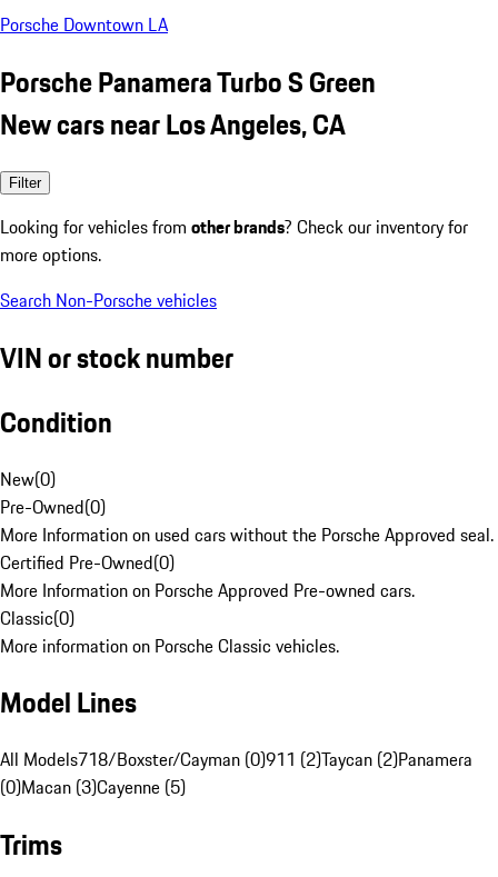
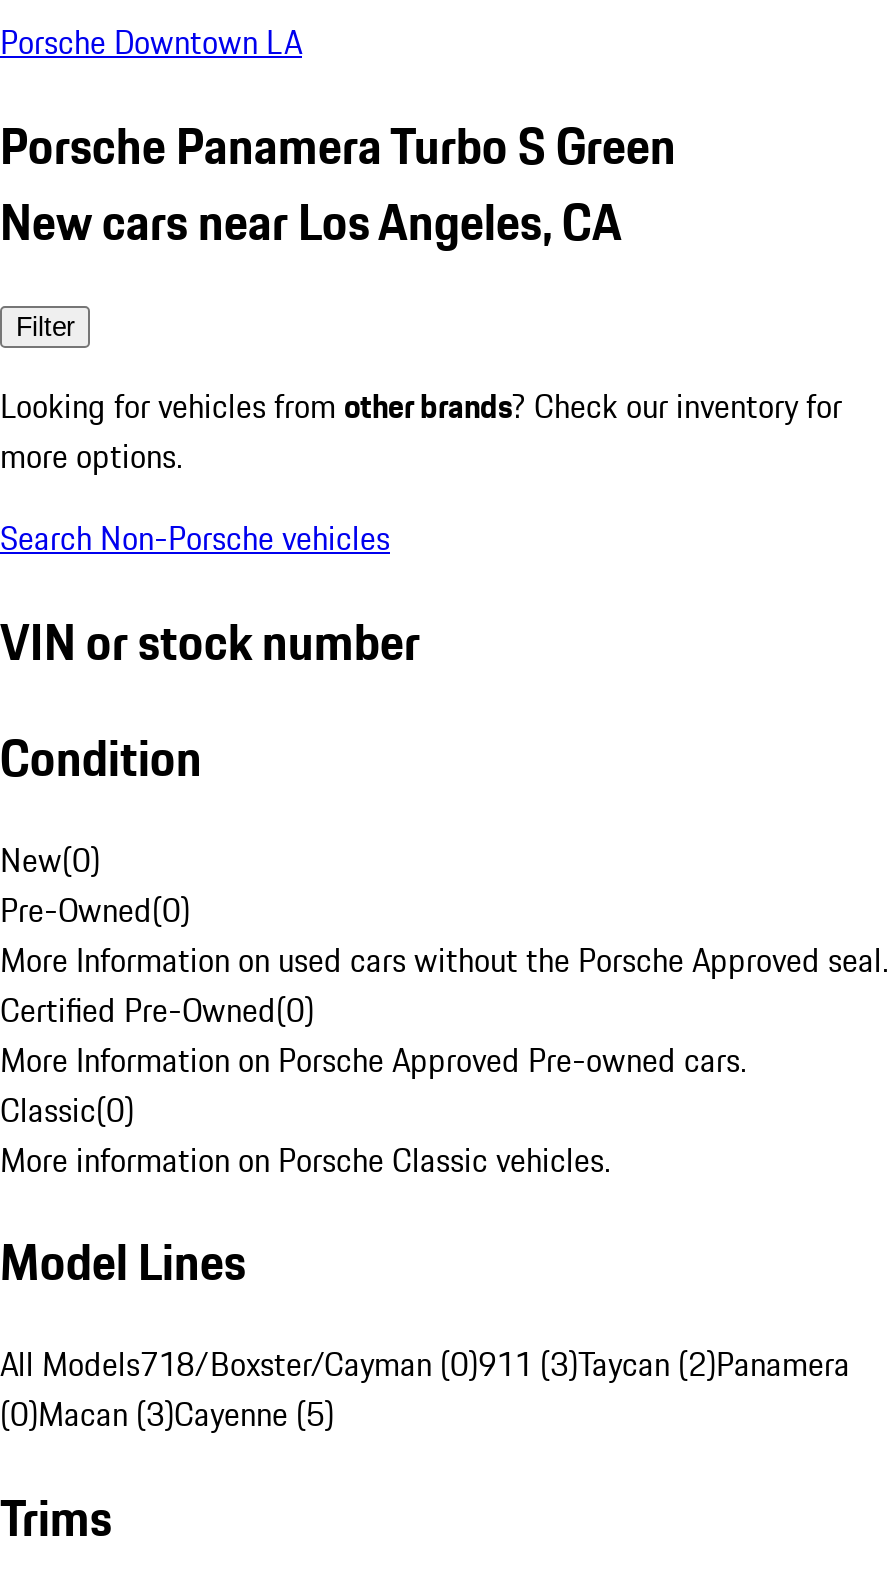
- All Models718/Boxster/Cayman (0)911 (2)Taycan (2)Panamera
+ All Models718/Boxster/Cayman (0)911 (3)Taycan (2)Panamera
